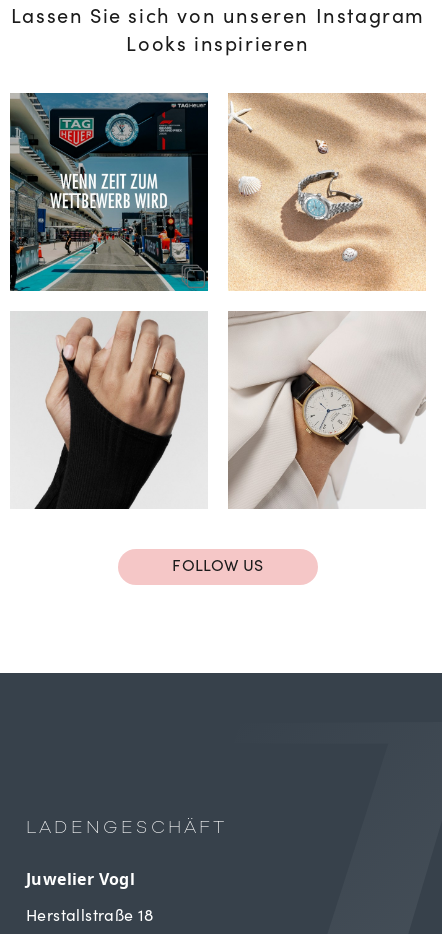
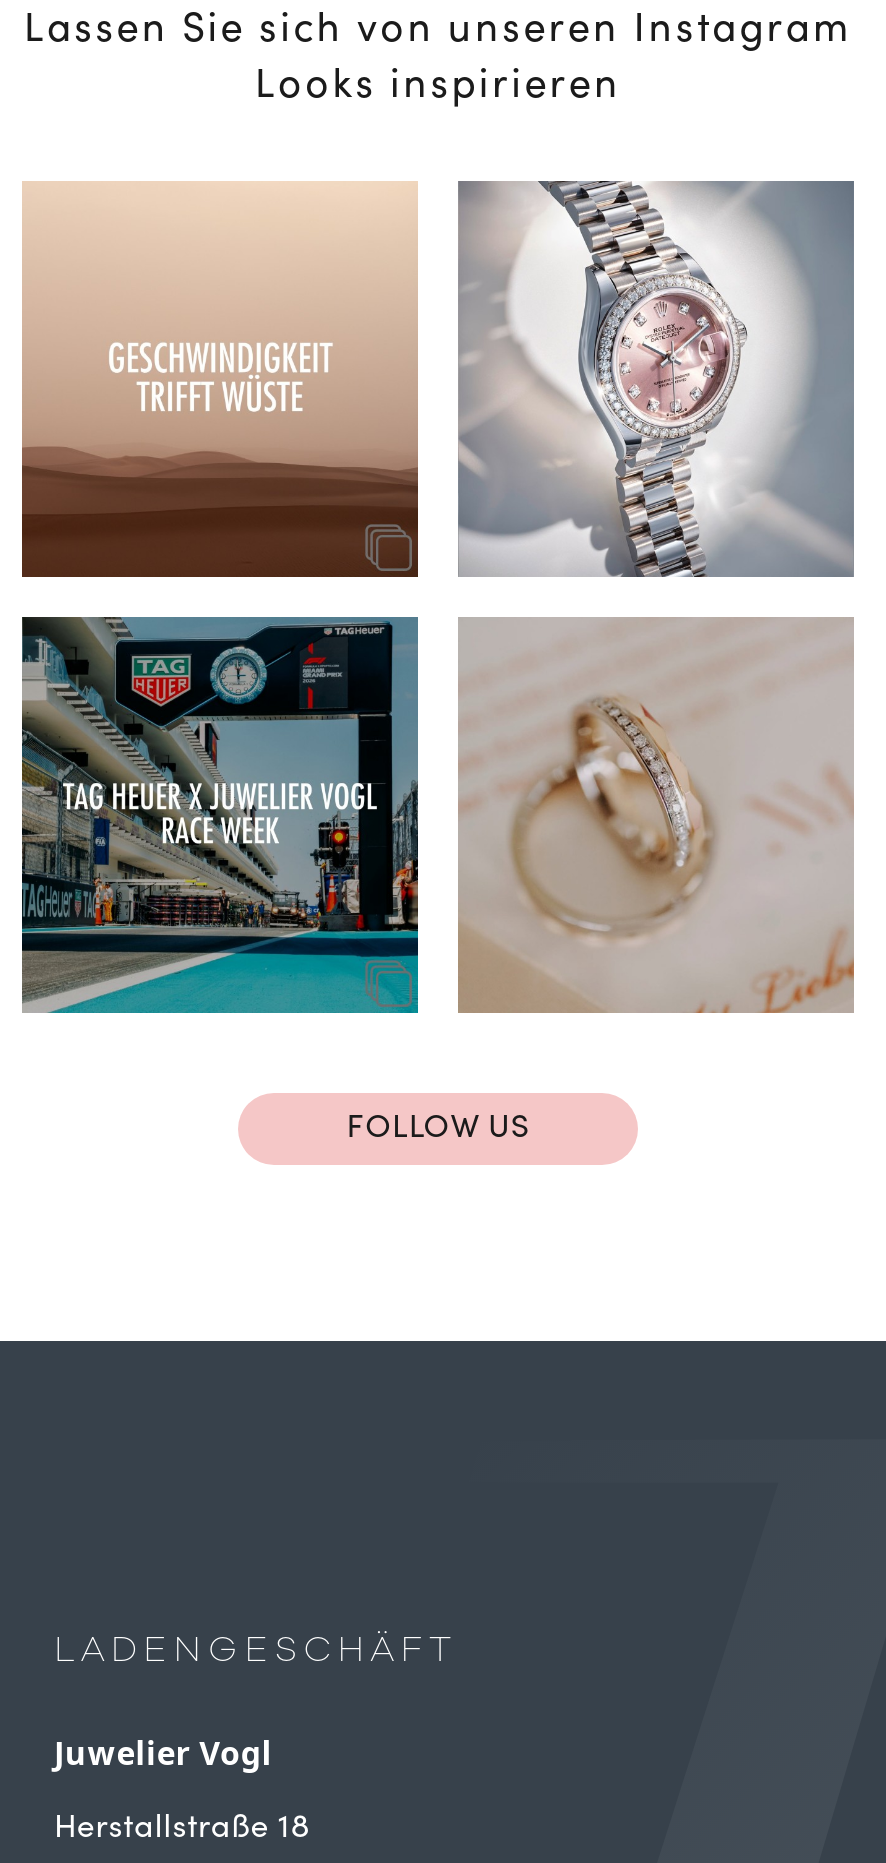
- [image]
+ [image]

- [image]
+ [image]

- [image]
+ [image]

- [image]
+ [image]
